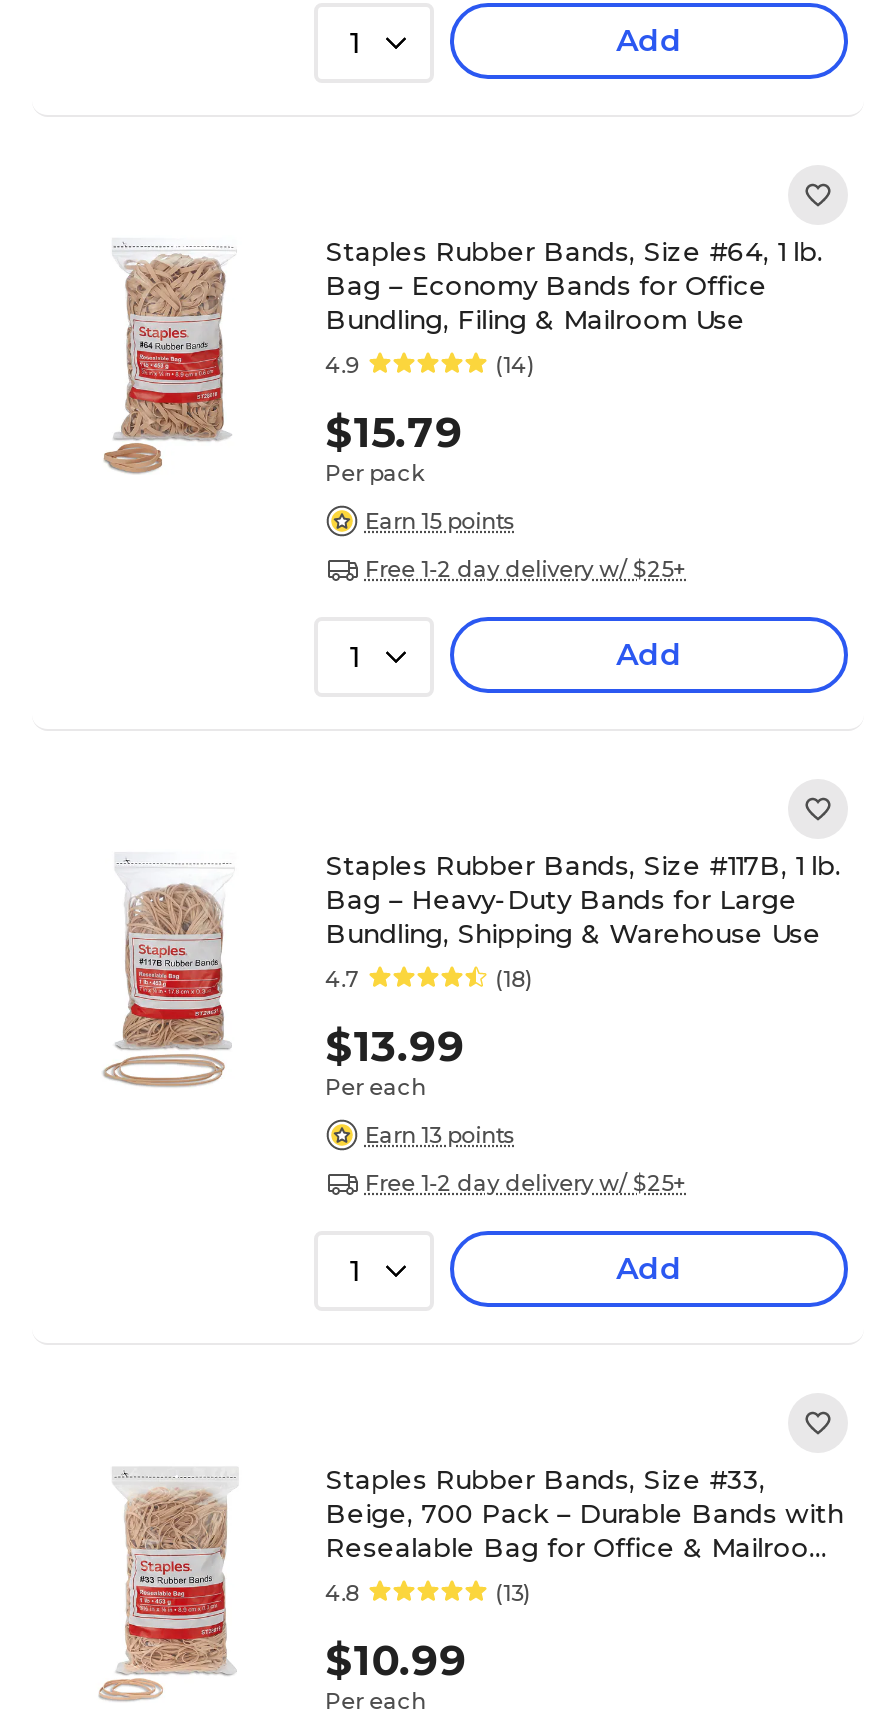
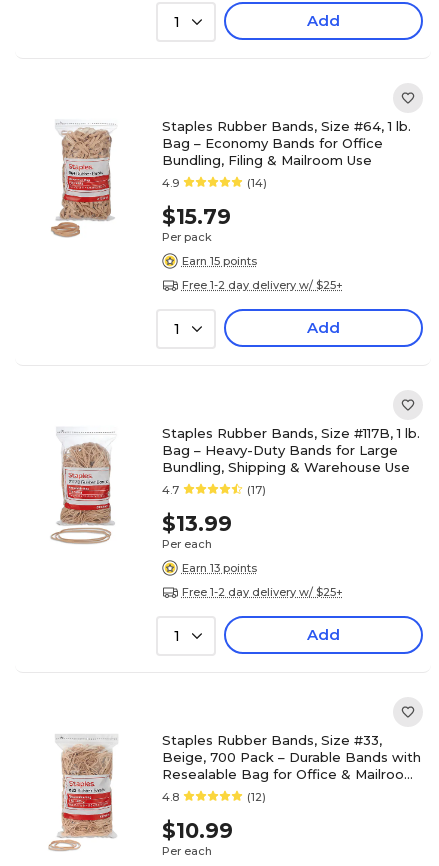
- (18)
+ (17)

- (13)
+ (12)
